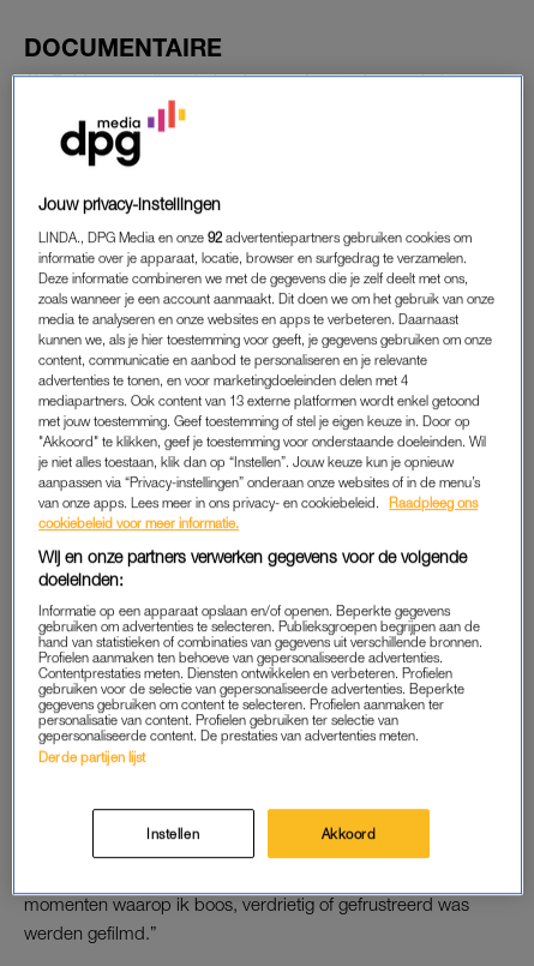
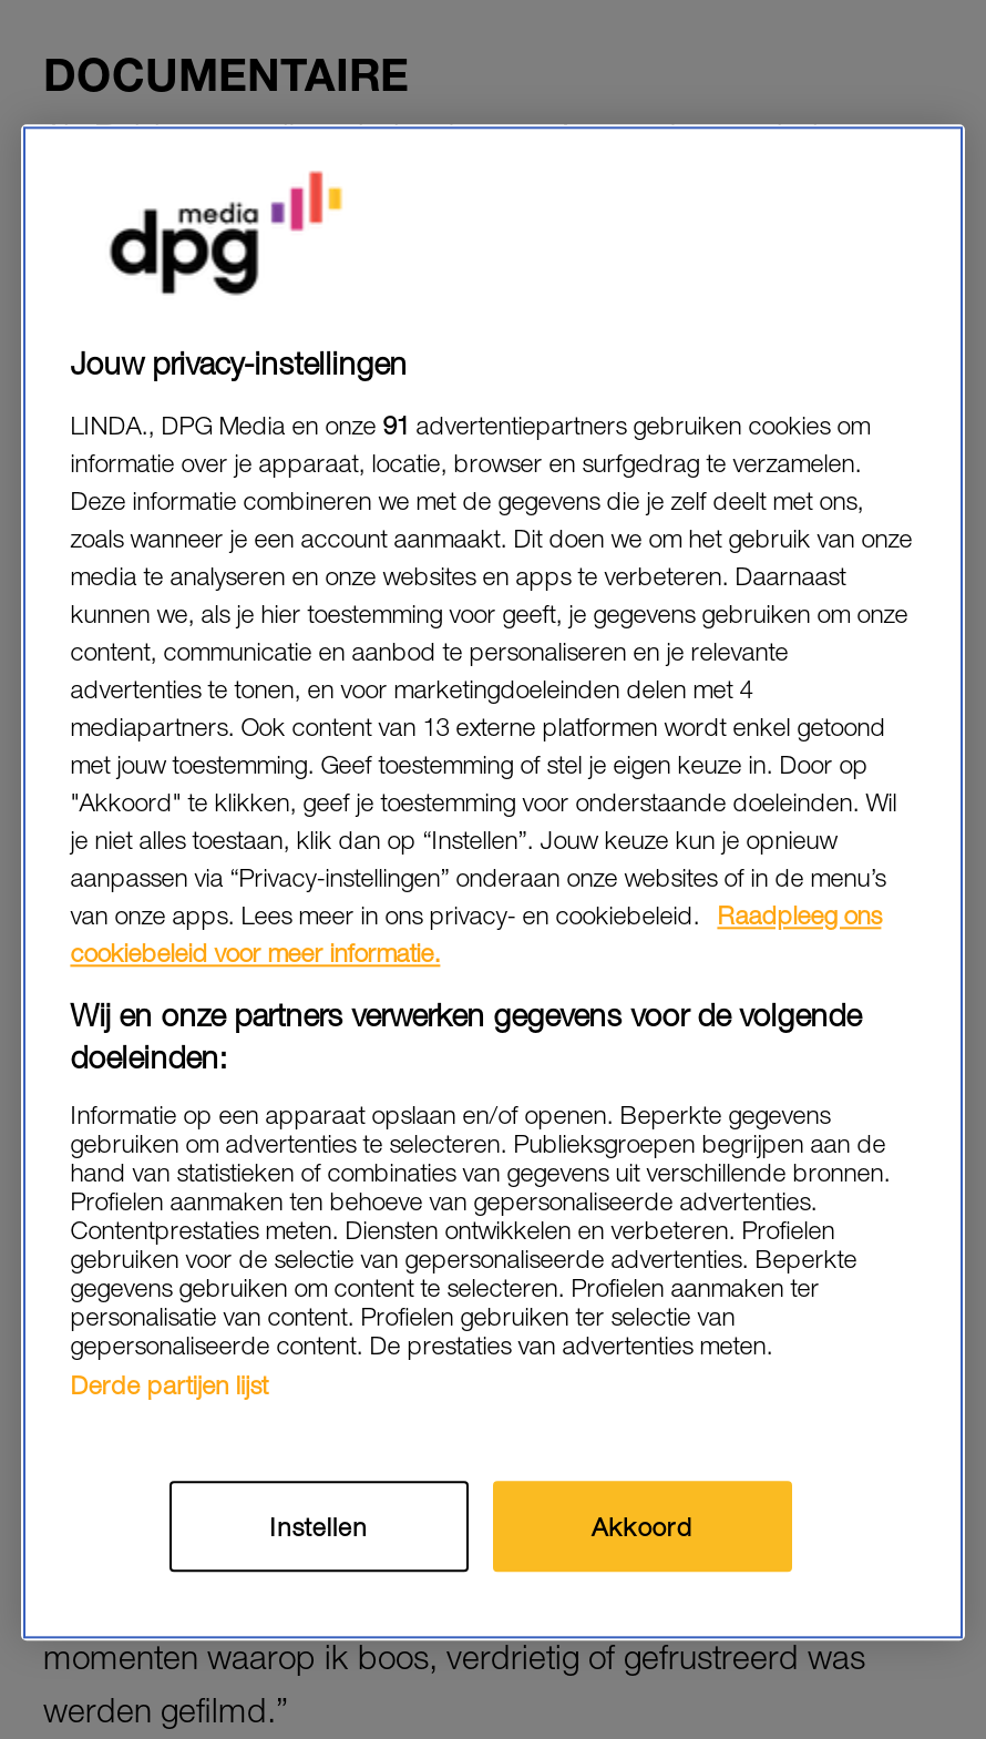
- LINDA., DPG Media en onze 92 advertentiepartners gebruiken cookies om
+ LINDA., DPG Media en onze 91 advertentiepartners gebruiken cookies om
